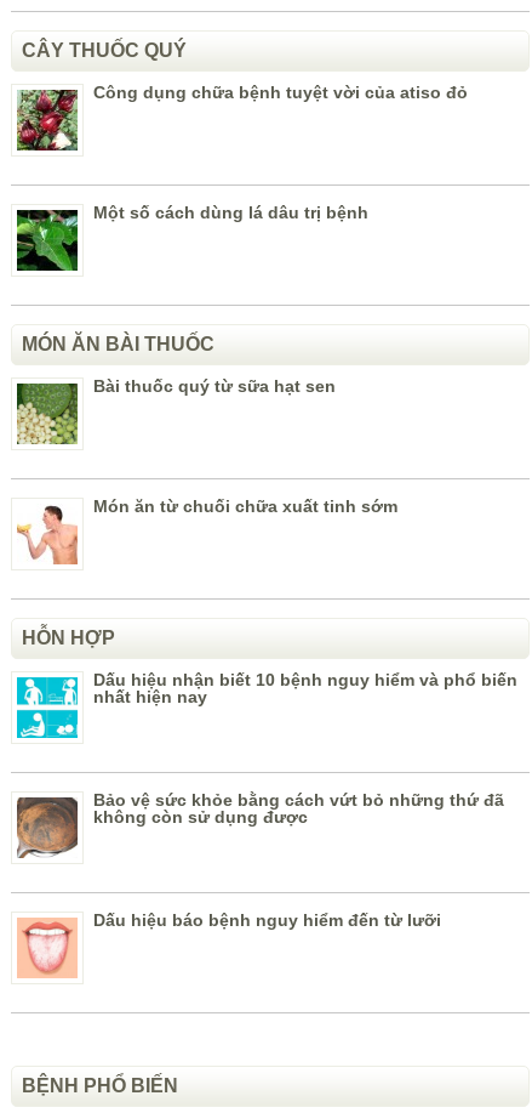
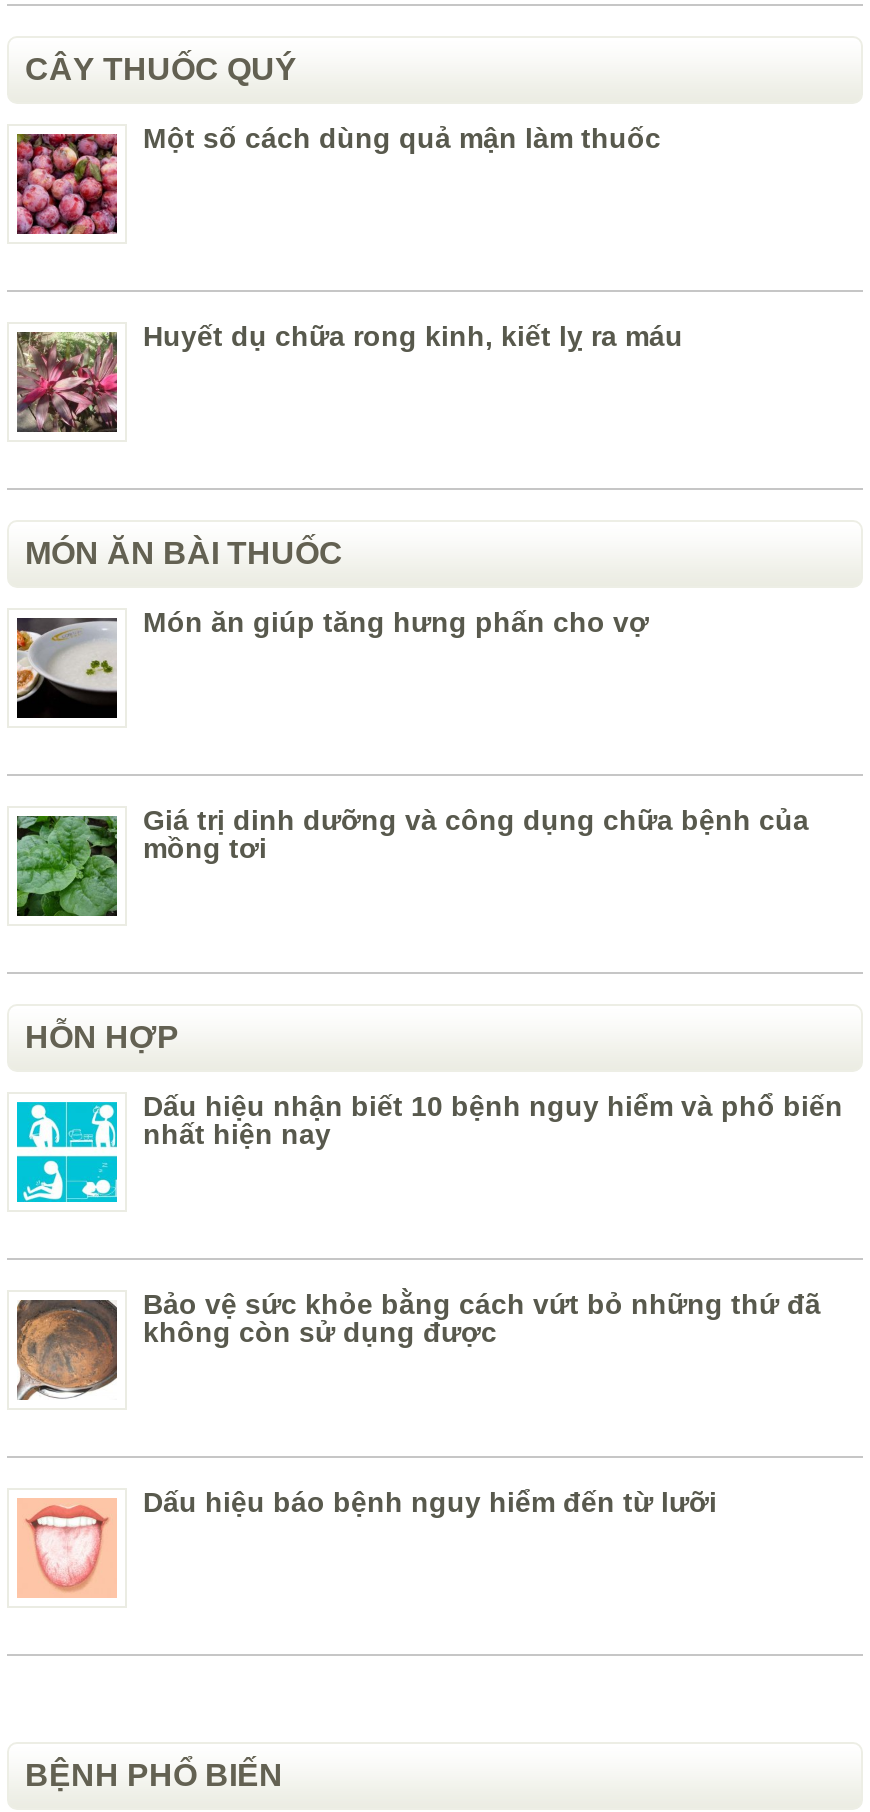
- [image]
- Công dụng chữa bệnh tuyệt vời của atiso đỏ
+ [image]
+ Một số cách dùng quả mận làm thuốc

- [image]
- Một số cách dùng lá dâu trị bệnh
+ [image]
+ Huyết dụ chữa rong kinh, kiết lỵ ra máu

- [image]
- Bài thuốc quý từ sữa hạt sen
+ [image]
+ Món ăn giúp tăng hưng phấn cho vợ

- [image]
- Món ăn từ chuối chữa xuất tinh sớm
+ [image]
+ Giá trị dinh dưỡng và công dụng chữa bệnh của
+ mồng tơi
